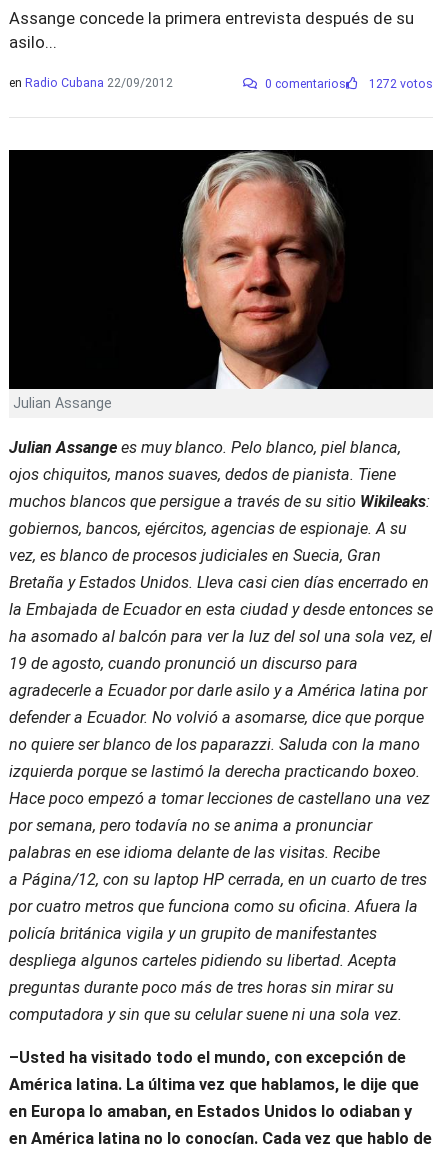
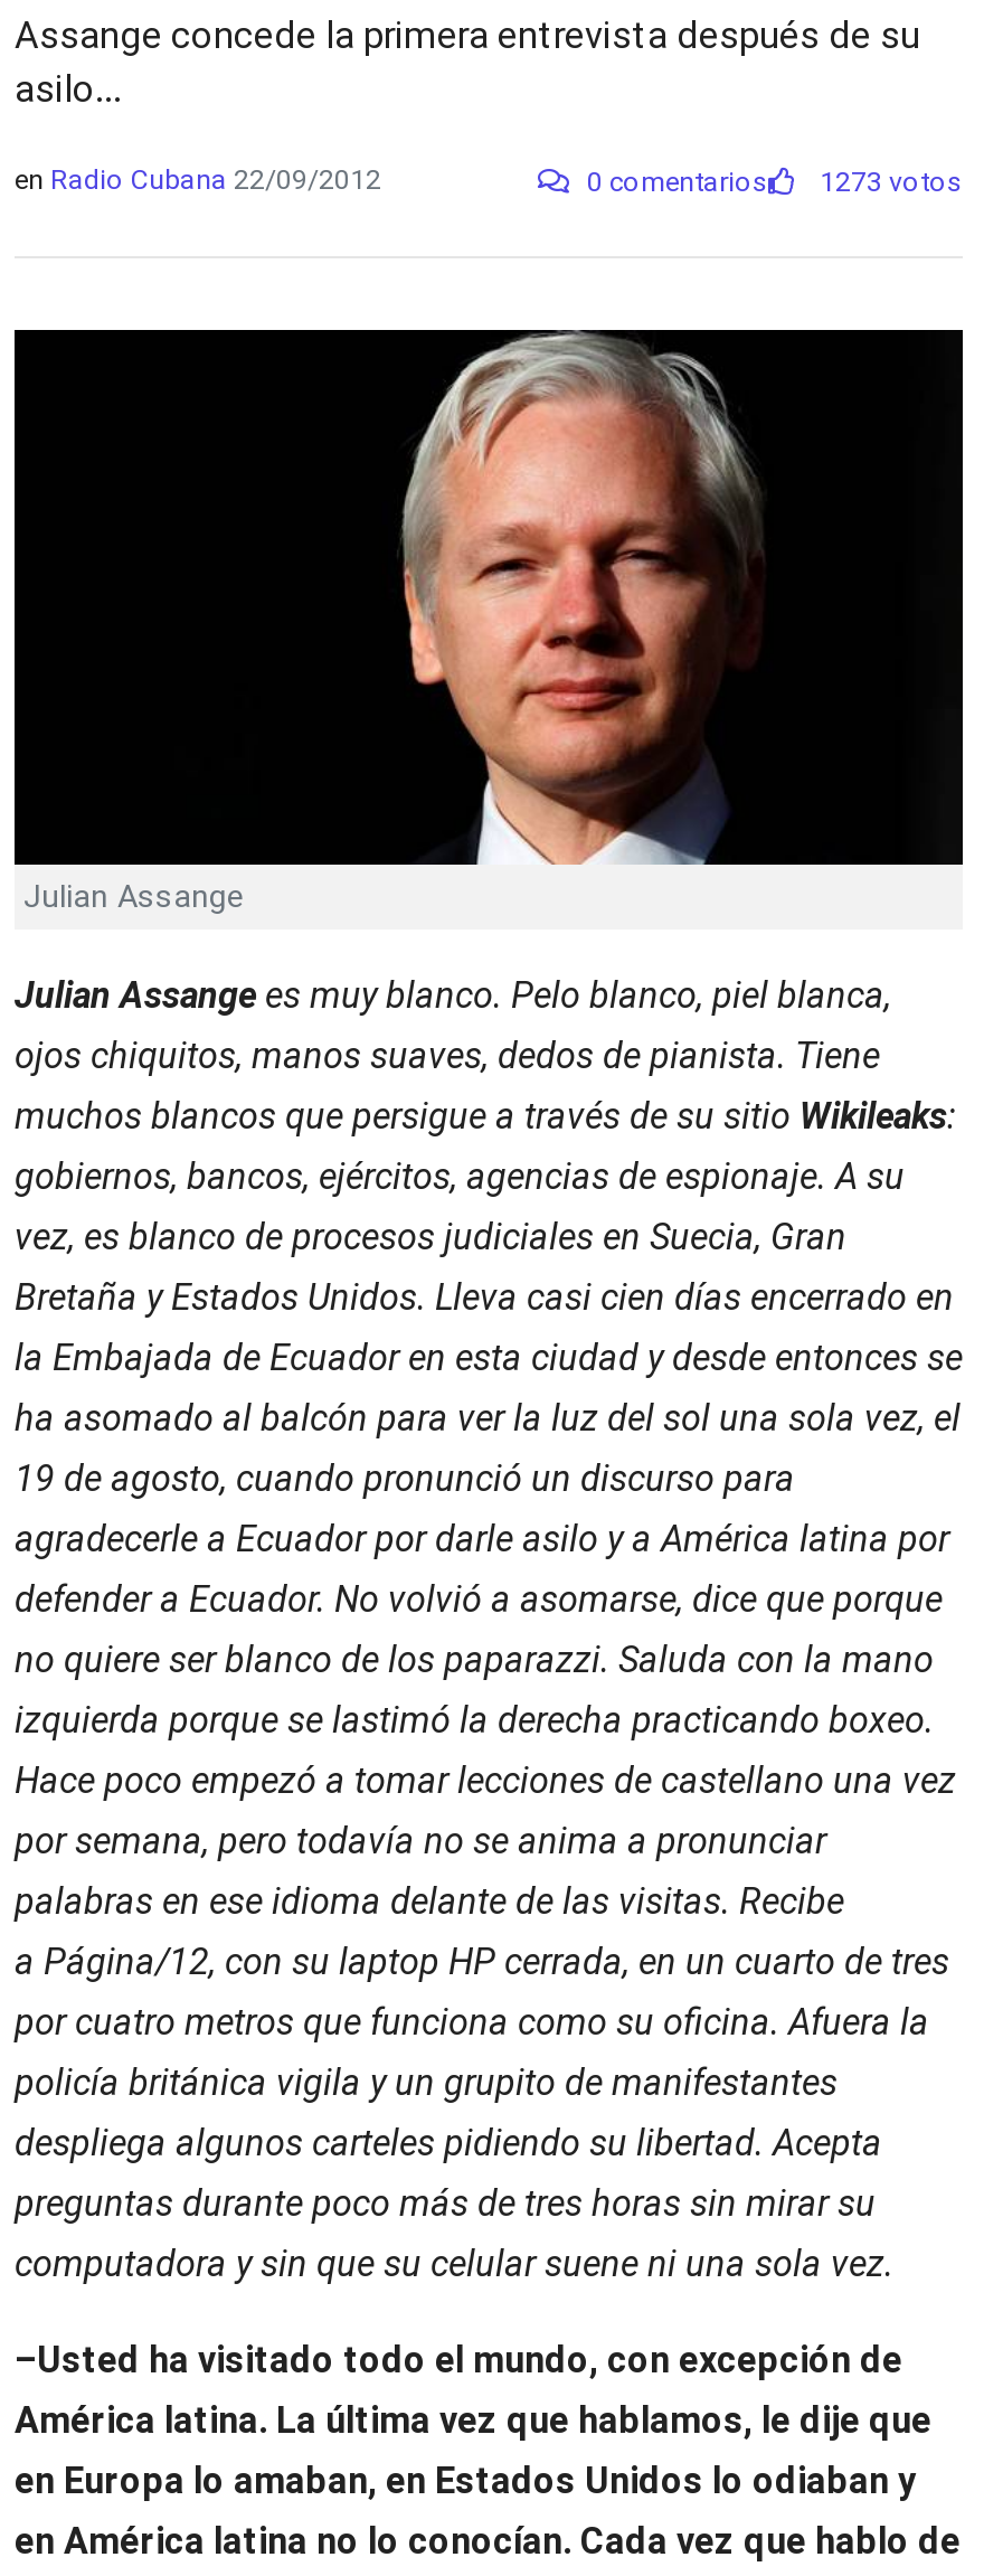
- 0 comentarios 1272 votos
+ 0 comentarios 1273 votos
